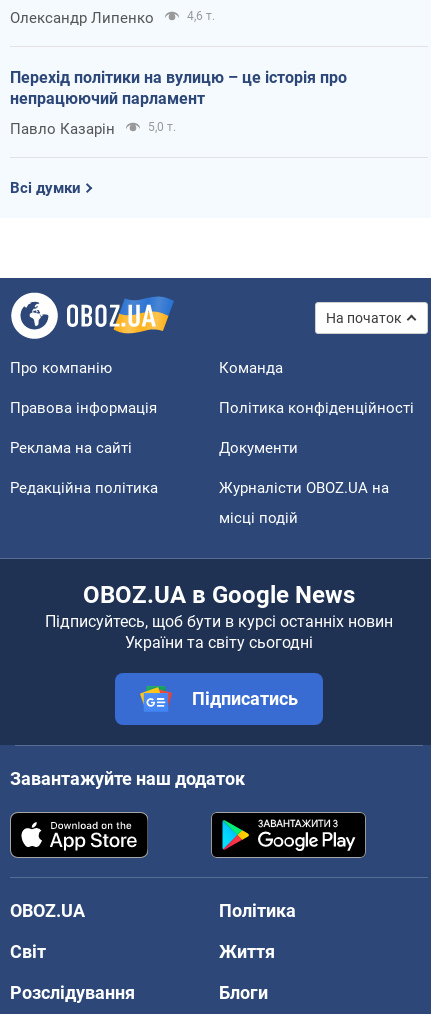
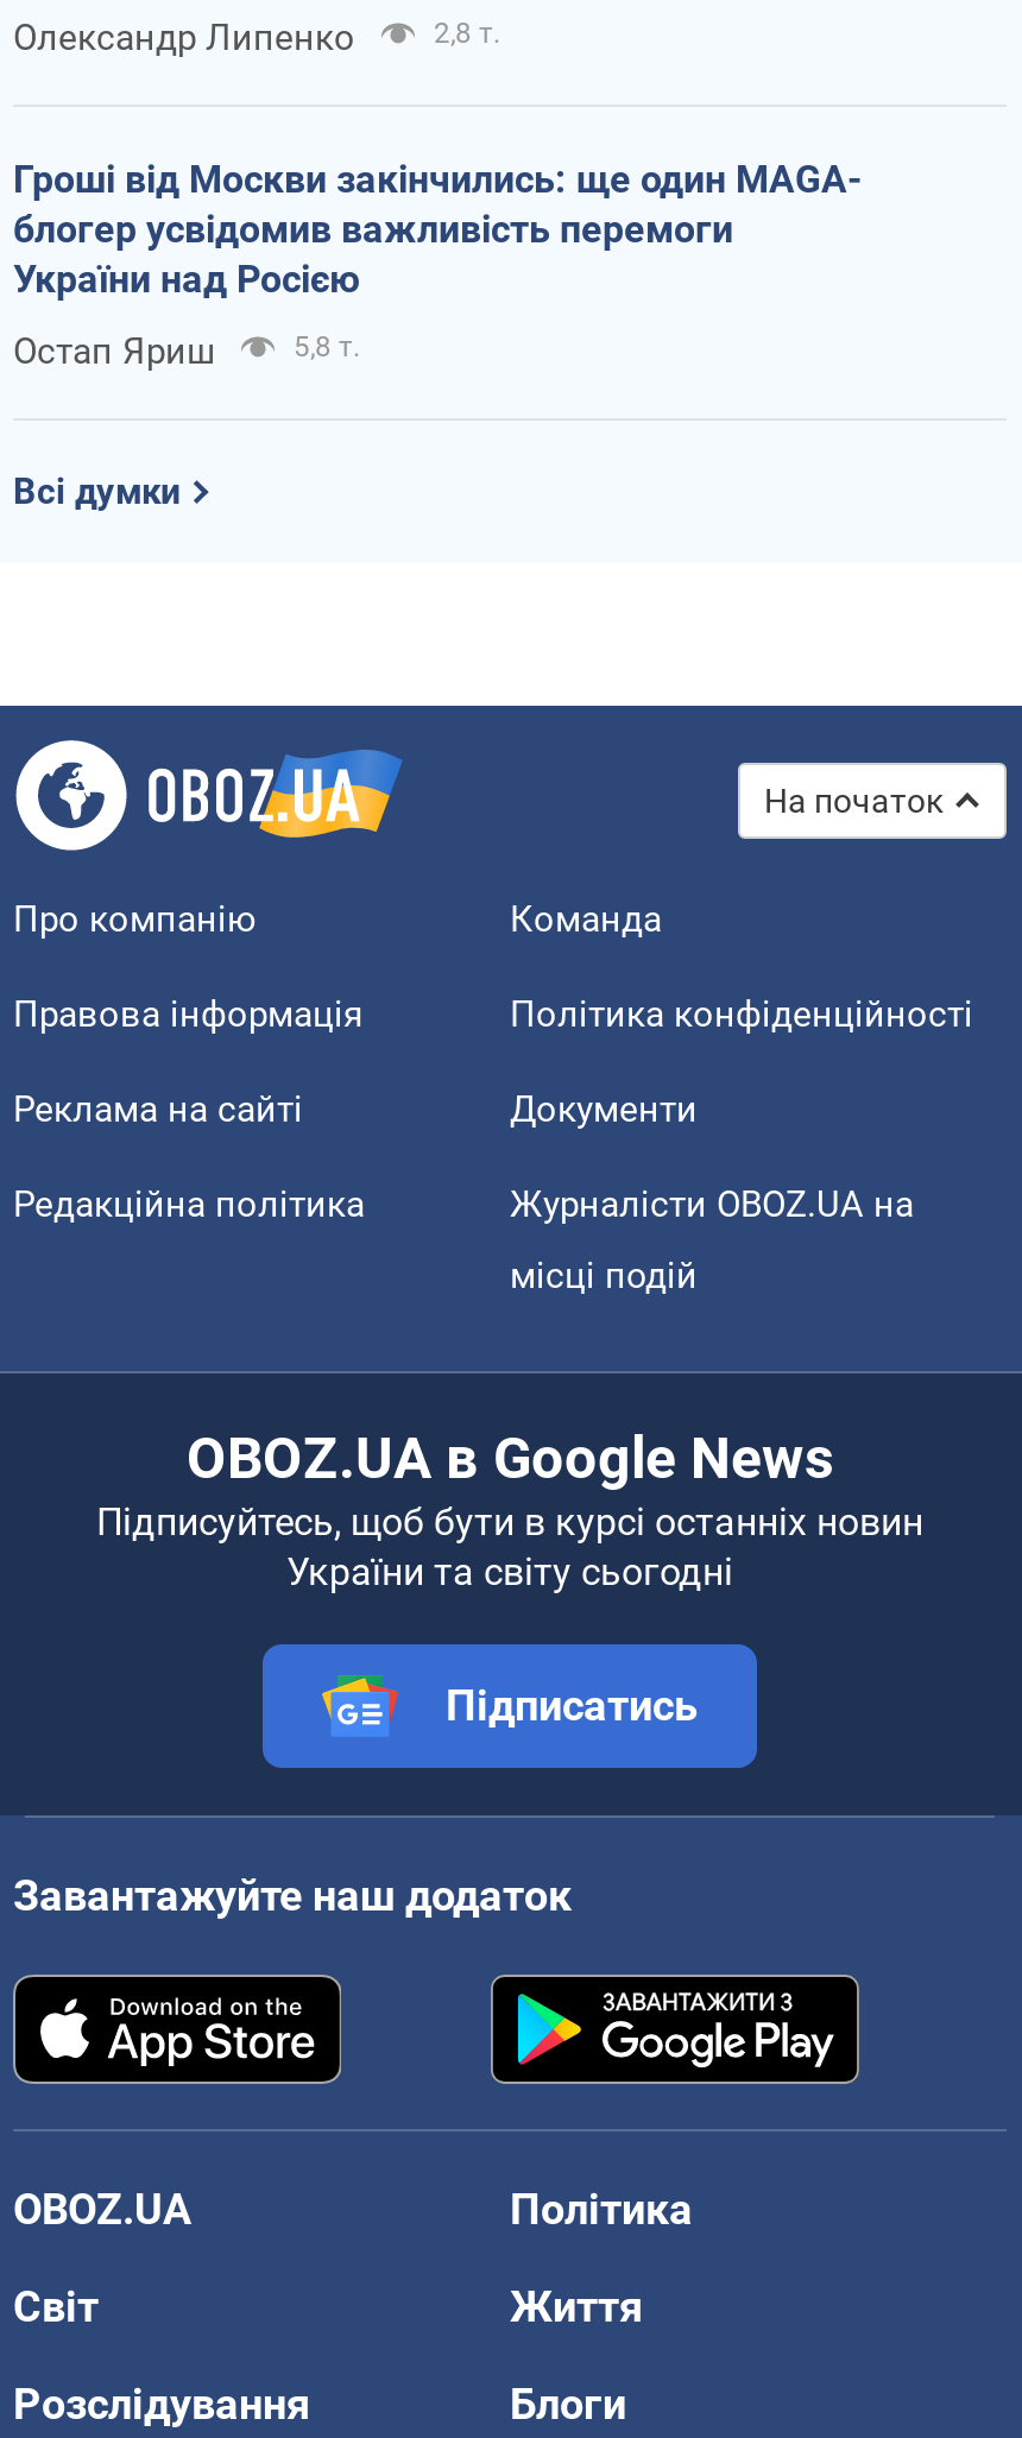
- 4,6 т.
+ 2,8 т.

- Перехід політики на вулицю – це історія про
- непрацюючий парламент
+ Гроші від Москви закінчились: ще один MAGA-
+ блогер усвідомив важливість перемоги
+ України над Росією

- Павло Казарін
- 5,0 т.
+ Остап Яриш
+ 5,8 т.
